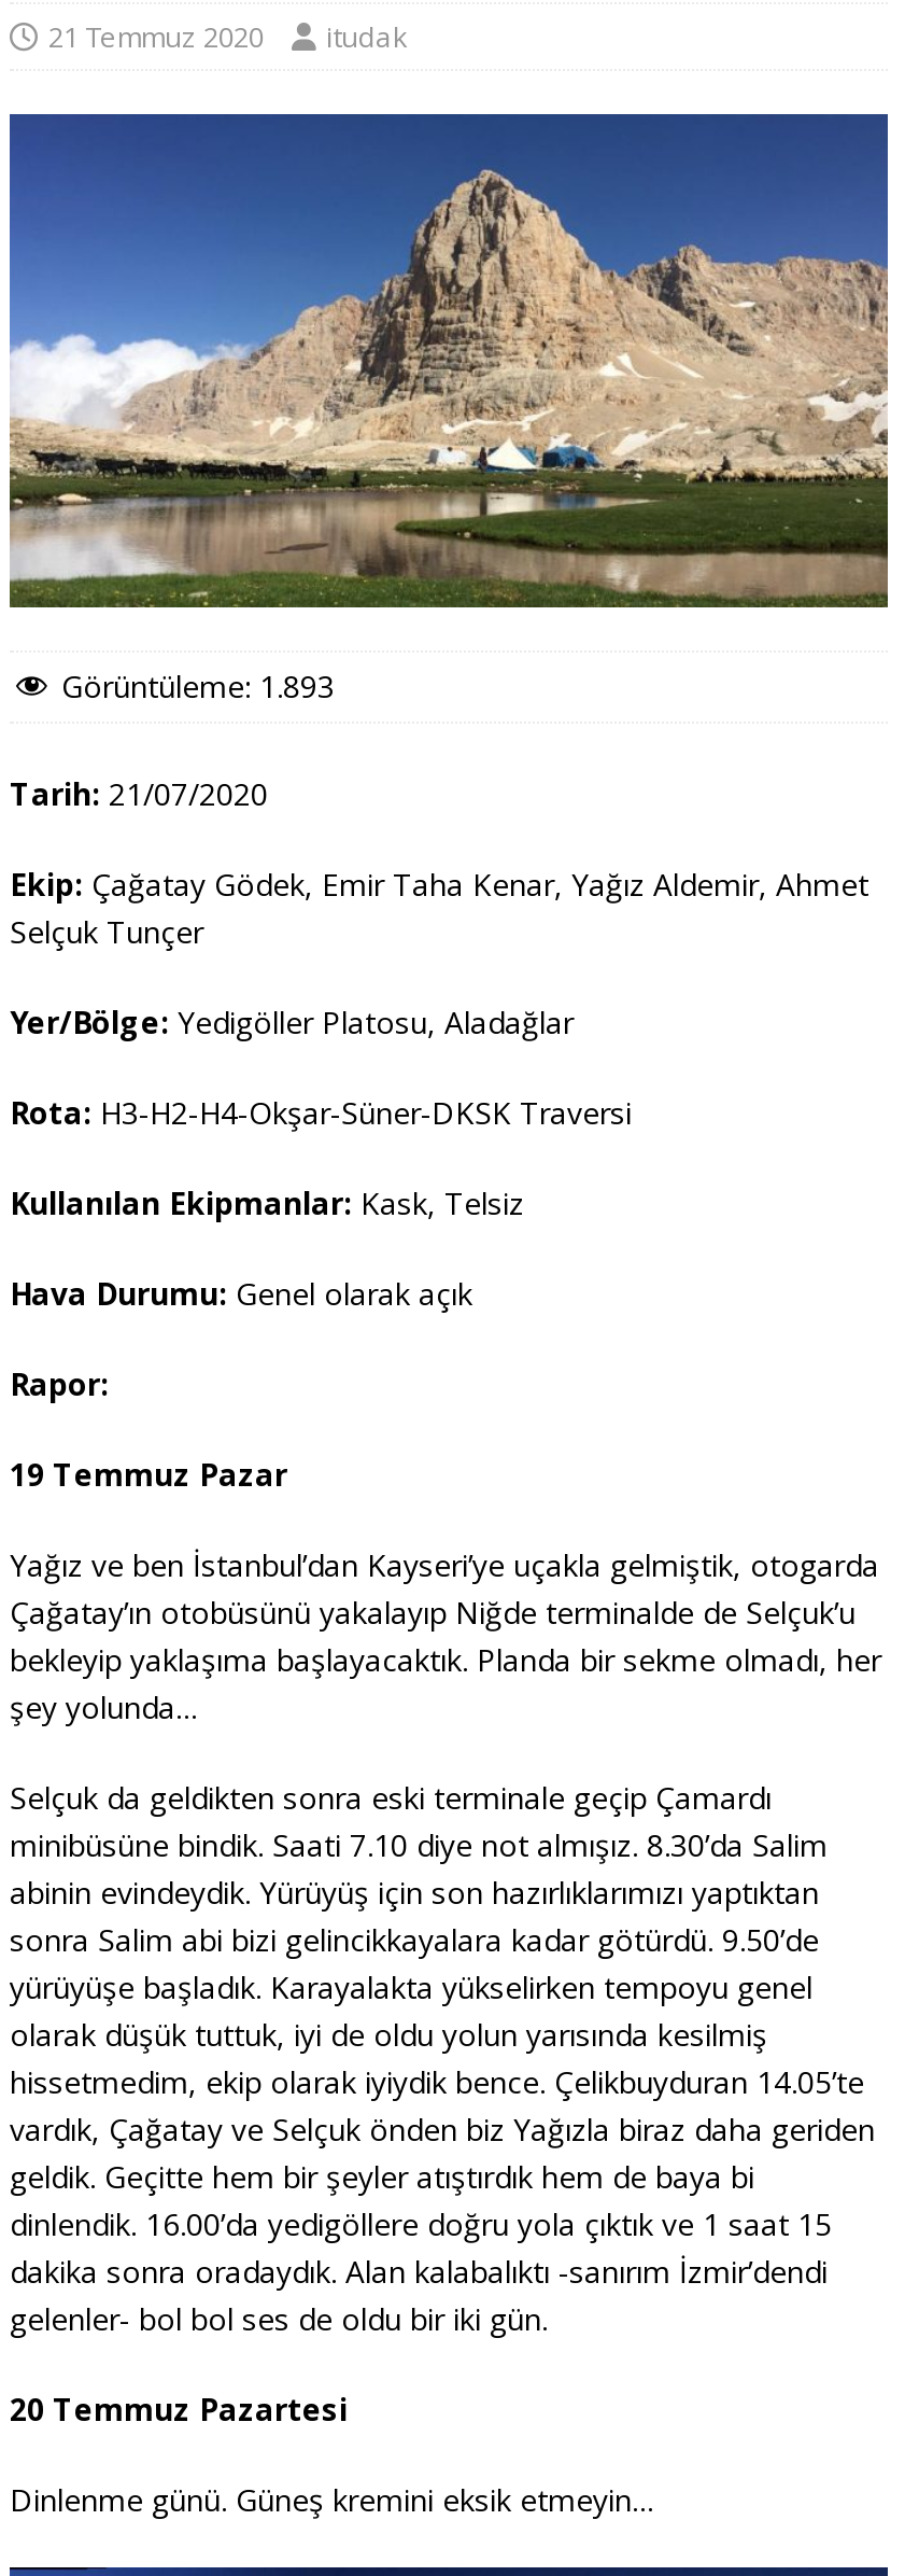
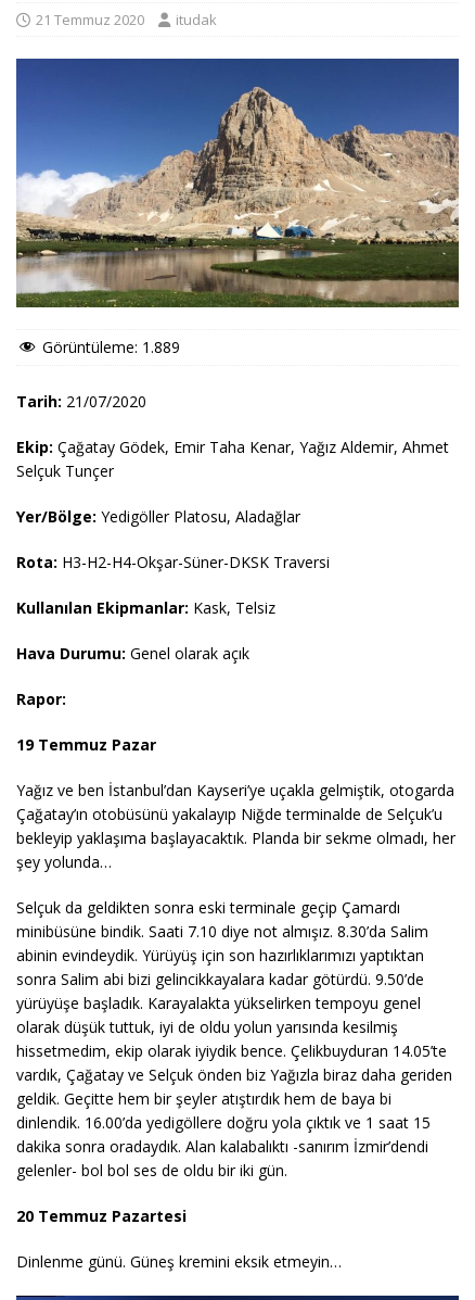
- Görüntüleme: 1.893
+ Görüntüleme: 1.889
